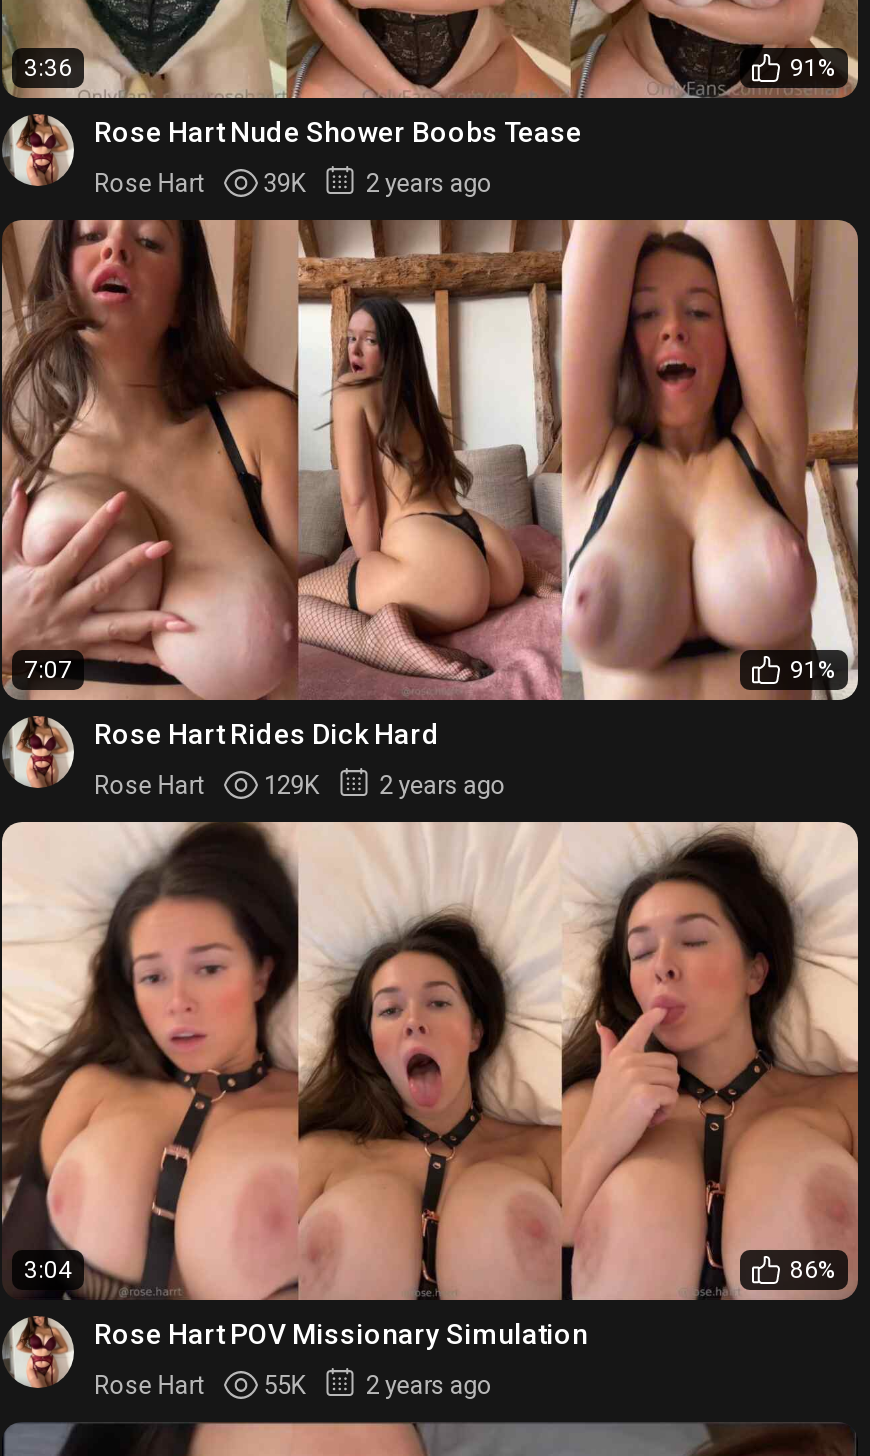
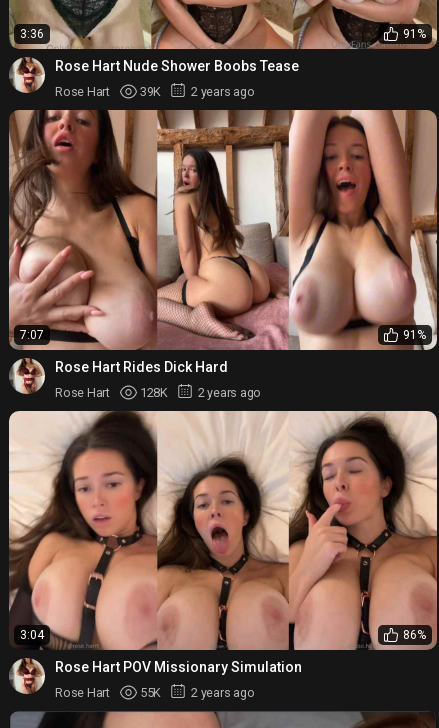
- 129K 2 years ago
+ 128K 2 years ago
